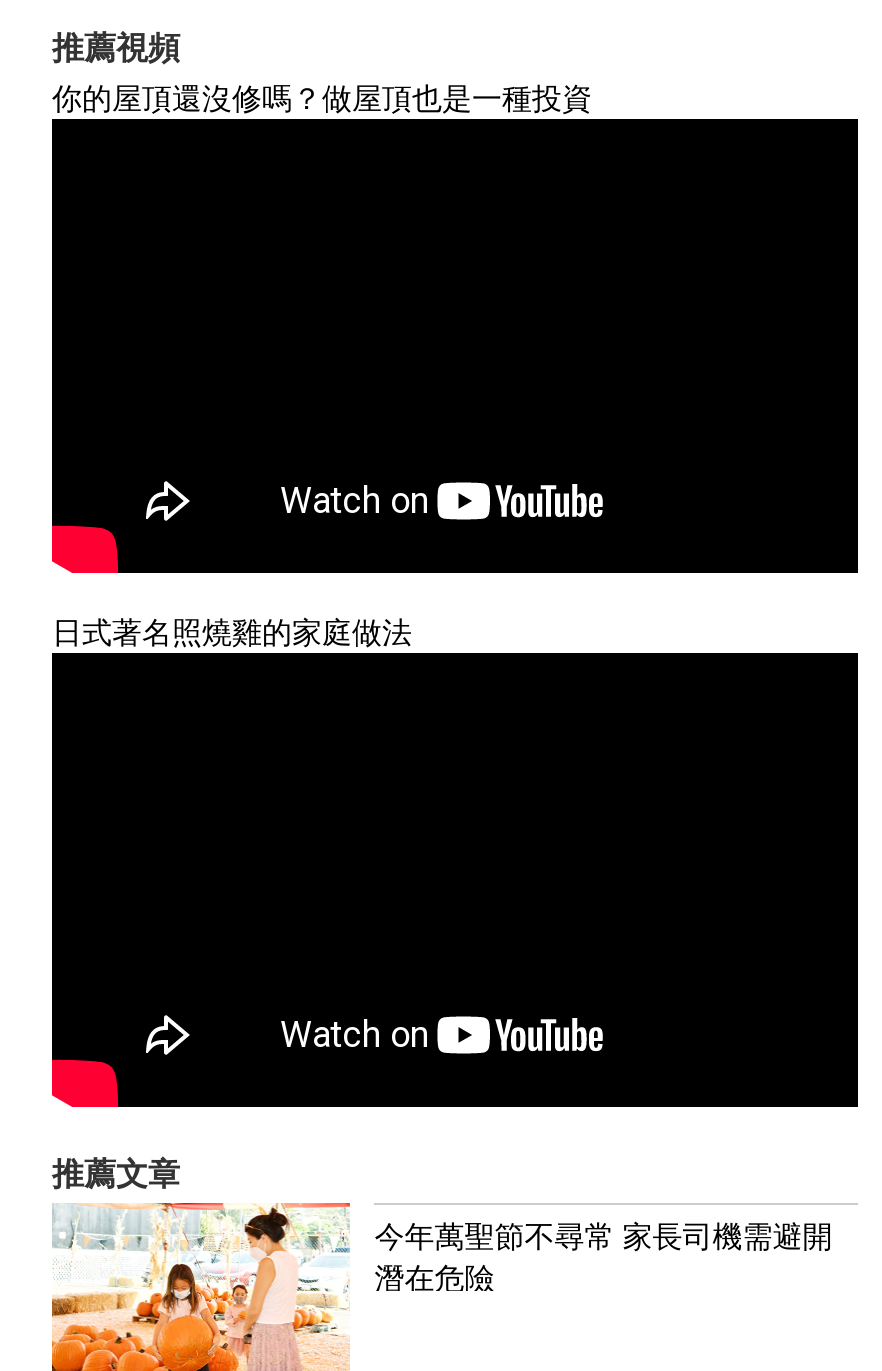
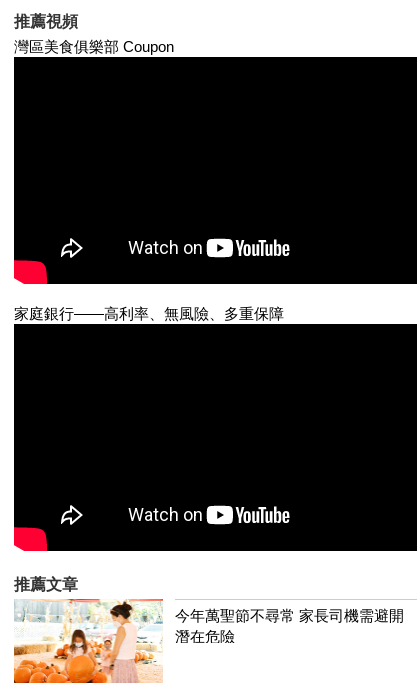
- 你的屋頂還沒修嗎？做屋頂也是一種投資
+ 灣區美食俱樂部 Coupon

- 日式著名照燒雞的家庭做法
+ 家庭銀行——高利率、無風險、多重保障
